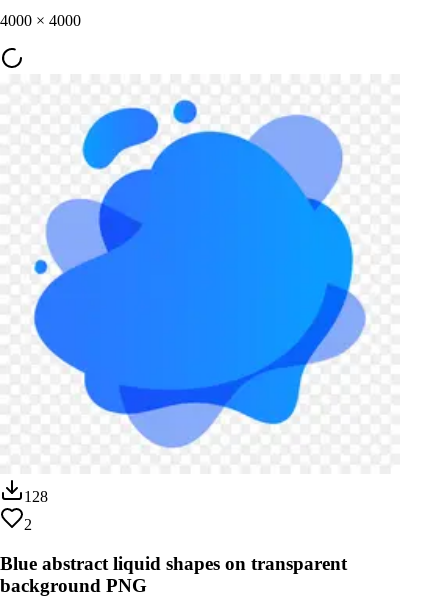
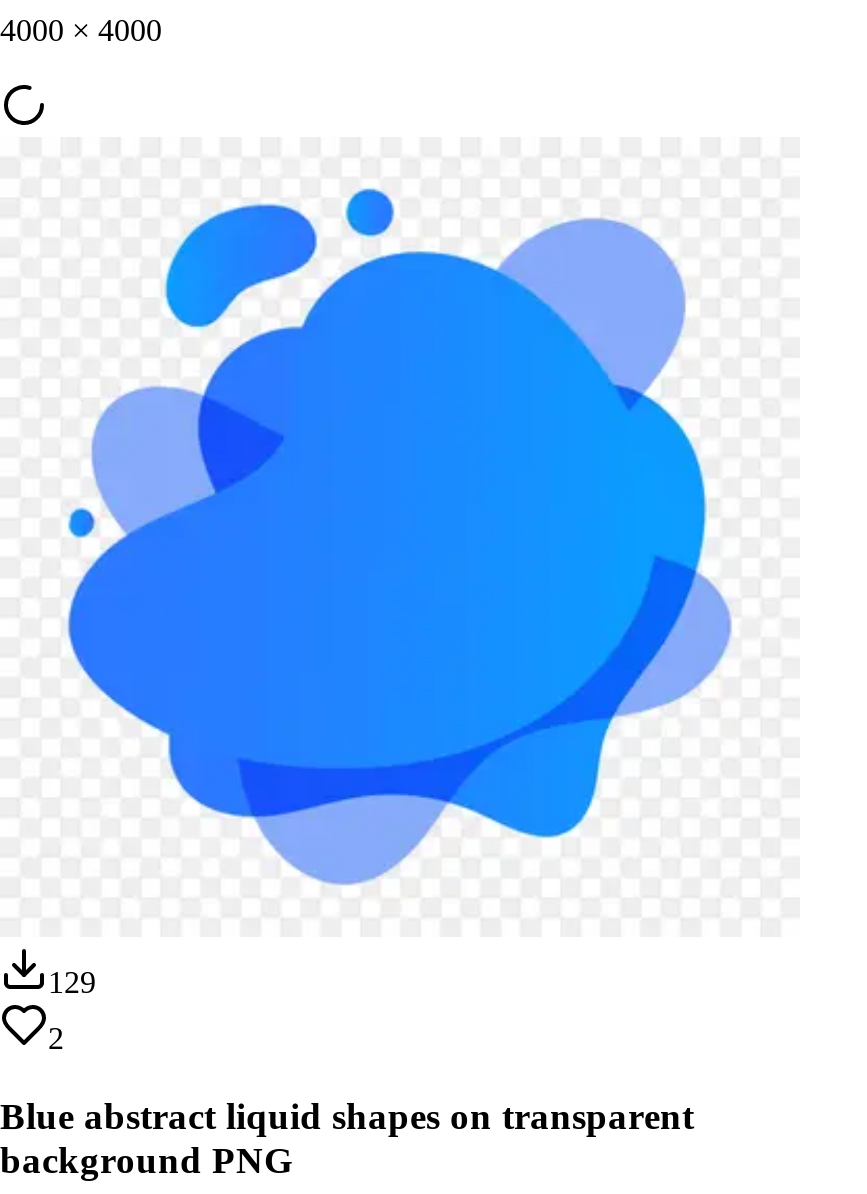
- 128
+ 129
